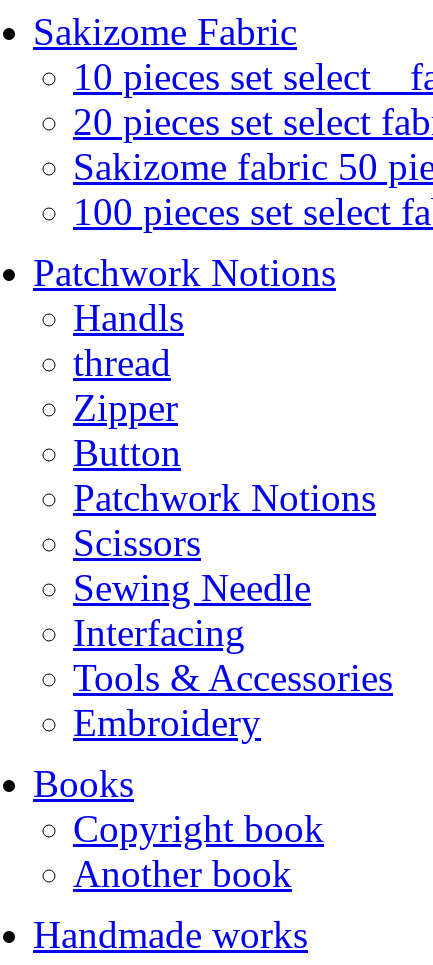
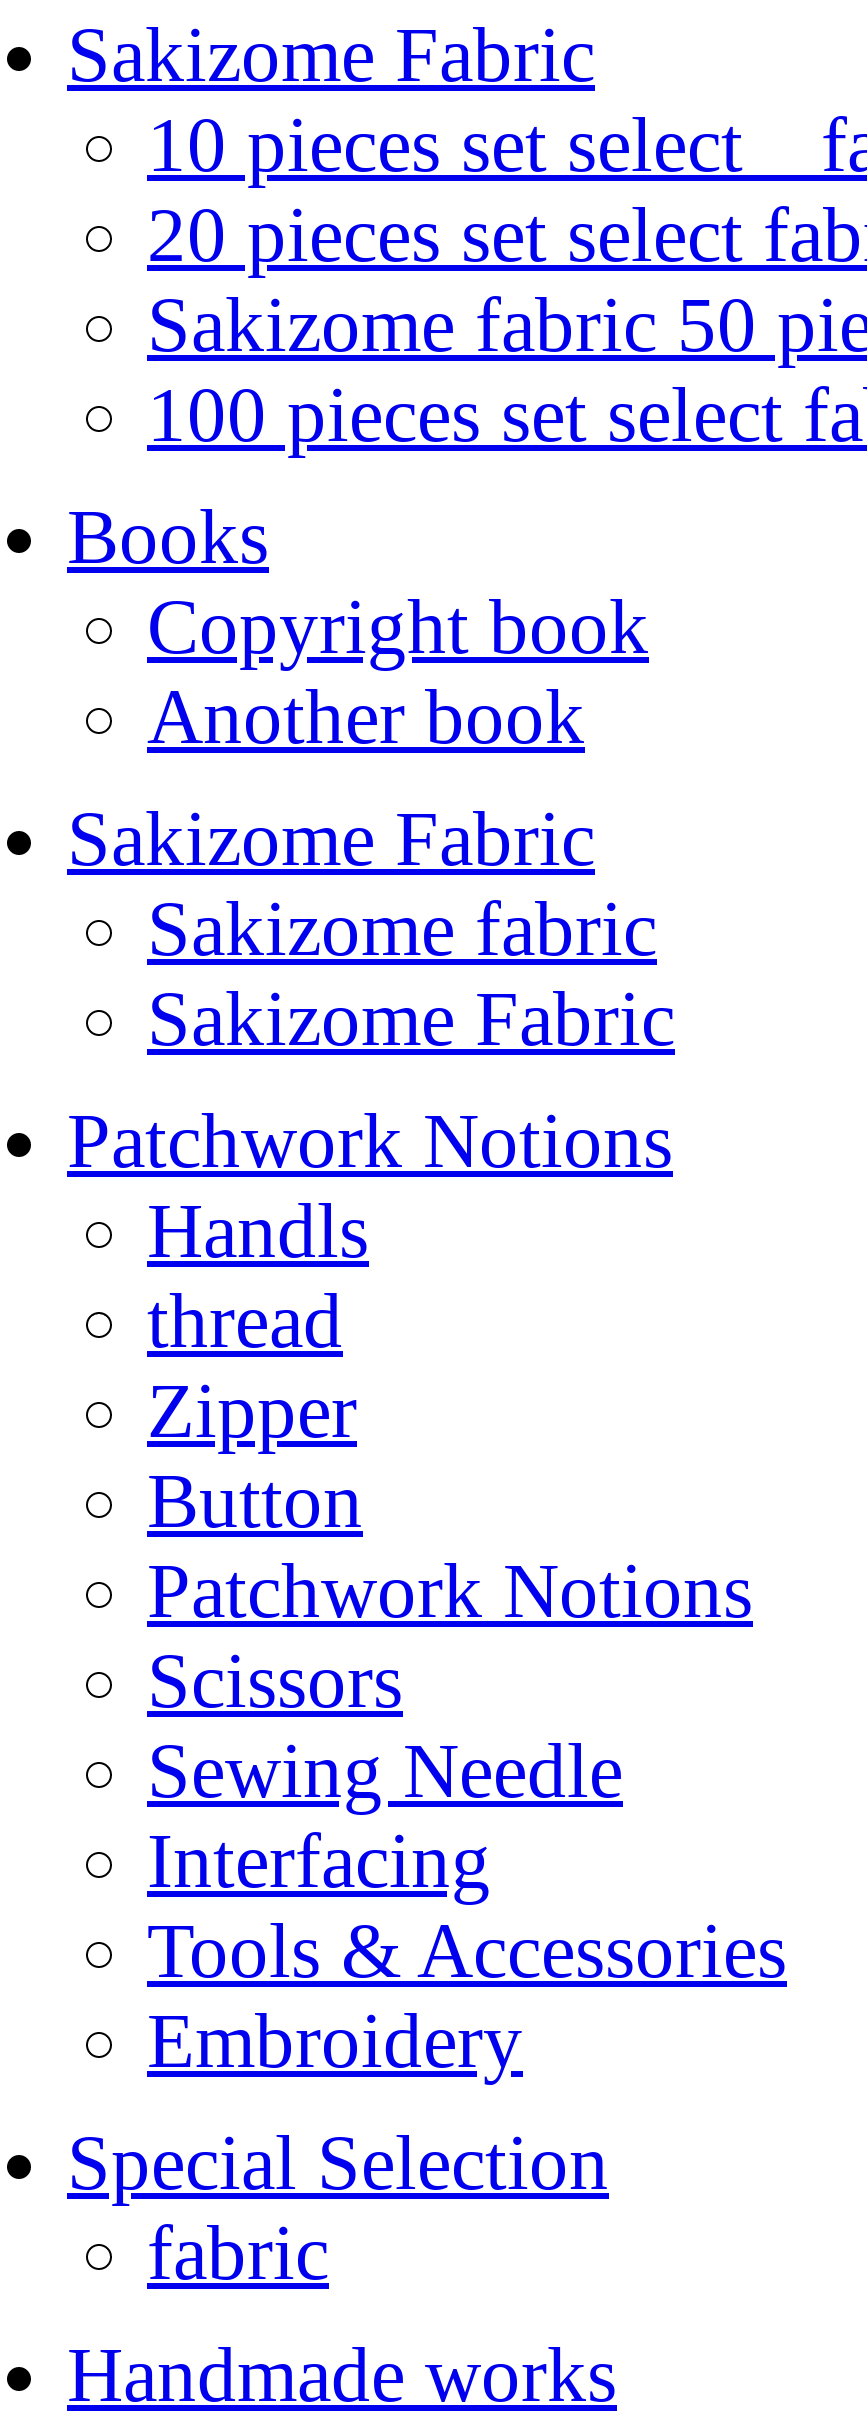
+ Sakizome Fabric
+ Sakizome fabric
+ Sakizome Fabric

moved down: Patchwork Notions | Handls | thread | ... | Tools & Accessories | Embroidery

+ Special Selection
+ fabric

moved up: Books | Copyright book | Another book
